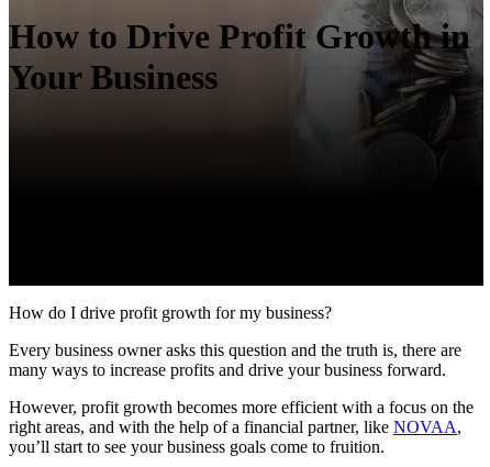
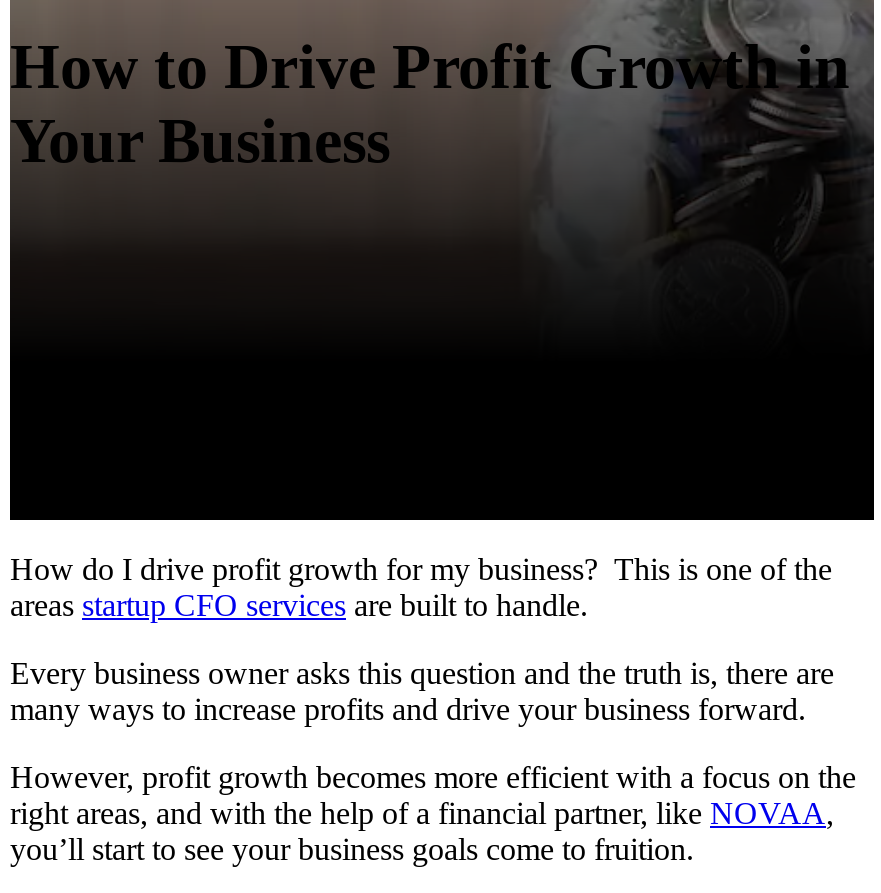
- How do I drive profit growth for my business?
+ How do I drive profit growth for my business? This is one of the
+ areas startup CFO services are built to handle.
